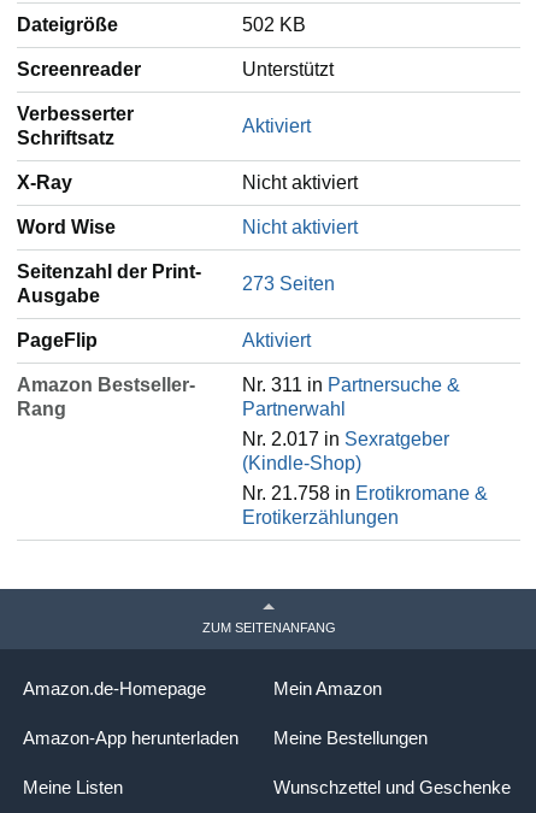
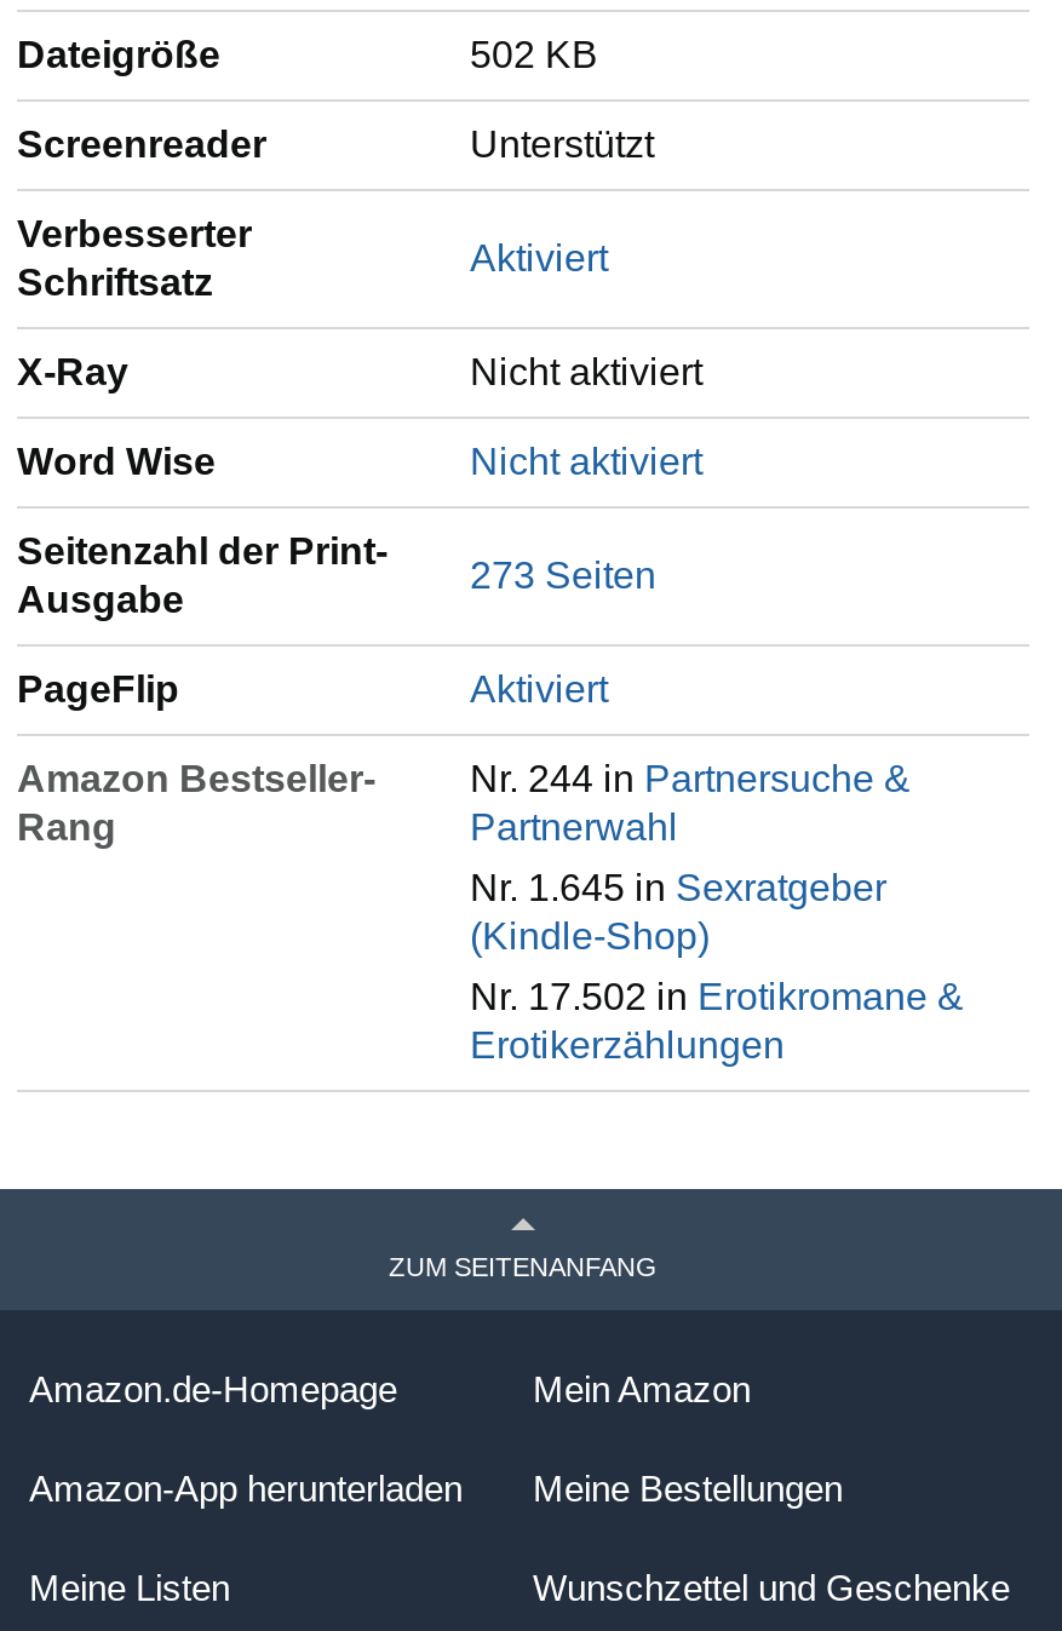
- Nr. 311 in Partnersuche &
+ Nr. 244 in Partnersuche &

- Nr. 2.017 in Sexratgeber
+ Nr. 1.645 in Sexratgeber

- Nr. 21.758 in Erotikromane &
+ Nr. 17.502 in Erotikromane &
